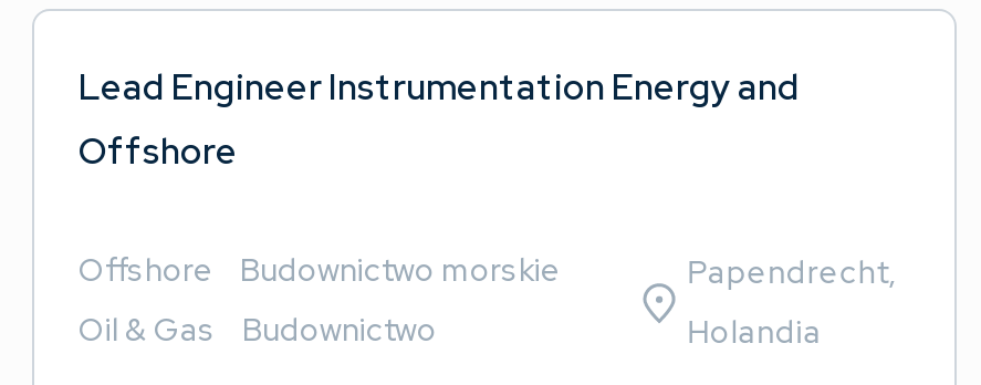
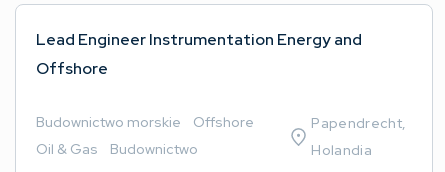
- Offshore / Budownictwo morskie /
+ Budownictwo morskie / Offshore /
